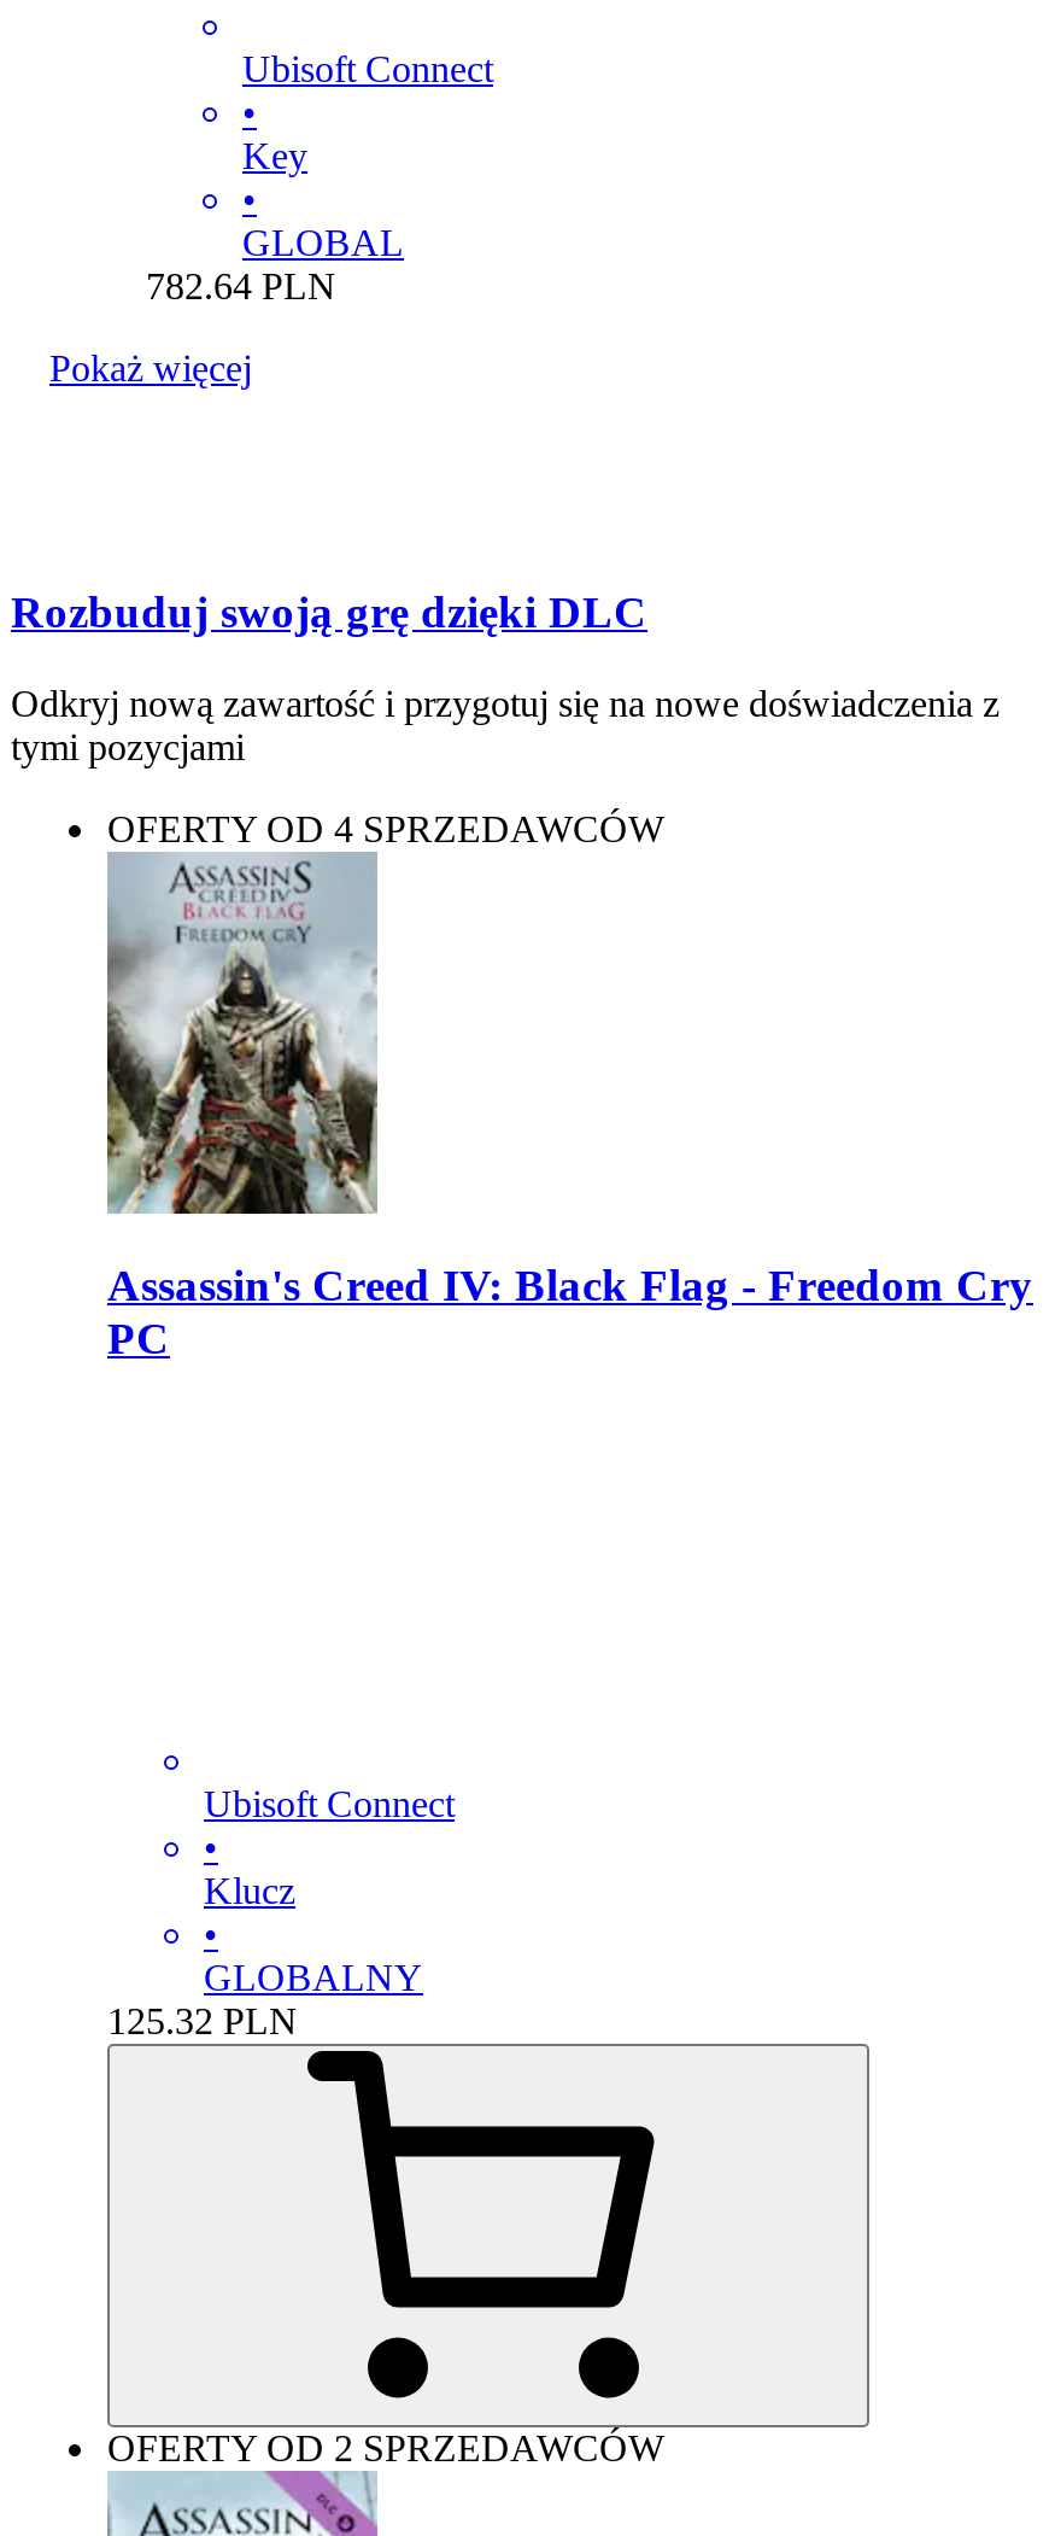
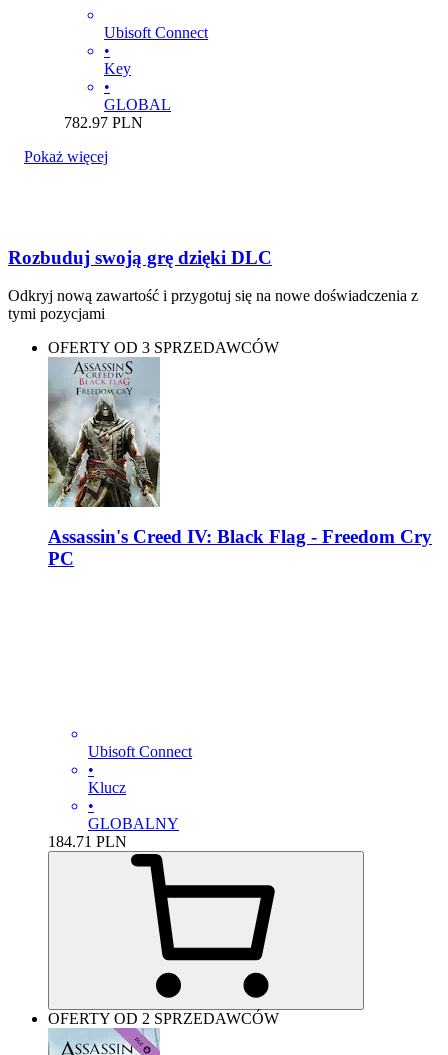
- 782.64 PLN
+ 782.97 PLN

- OFERTY OD 4 SPRZEDAWCÓW
+ OFERTY OD 3 SPRZEDAWCÓW

- 125.32 PLN
+ 184.71 PLN
